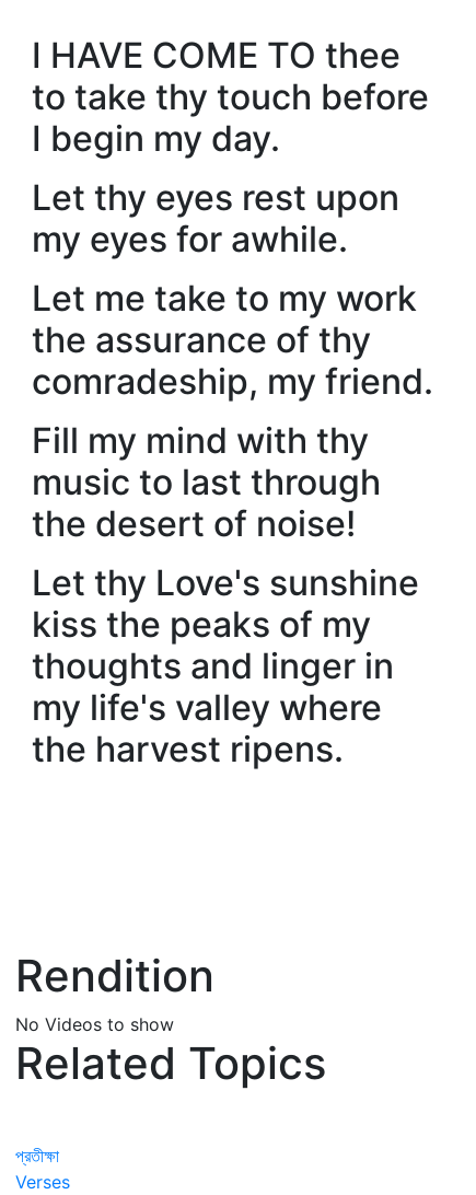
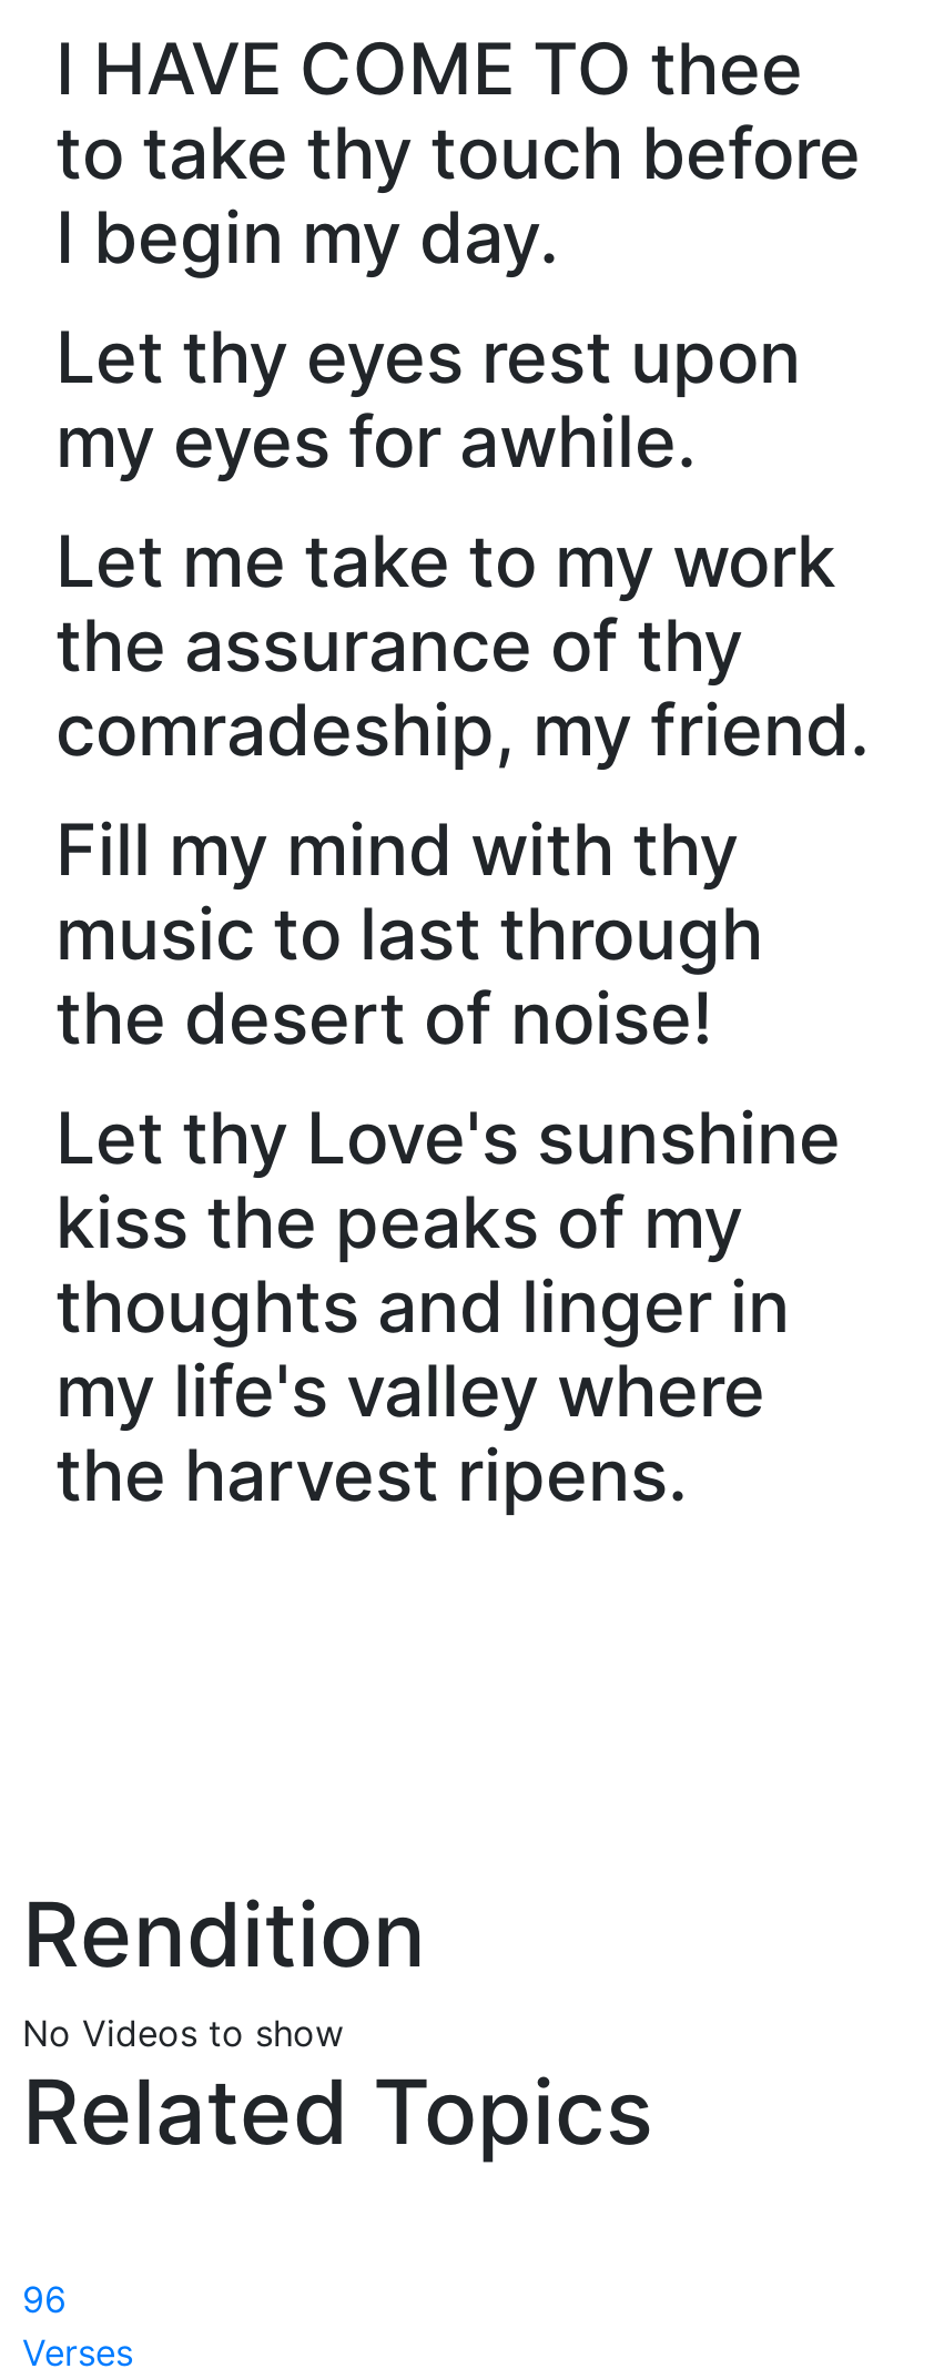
- প্রতীক্ষা
+ 96
